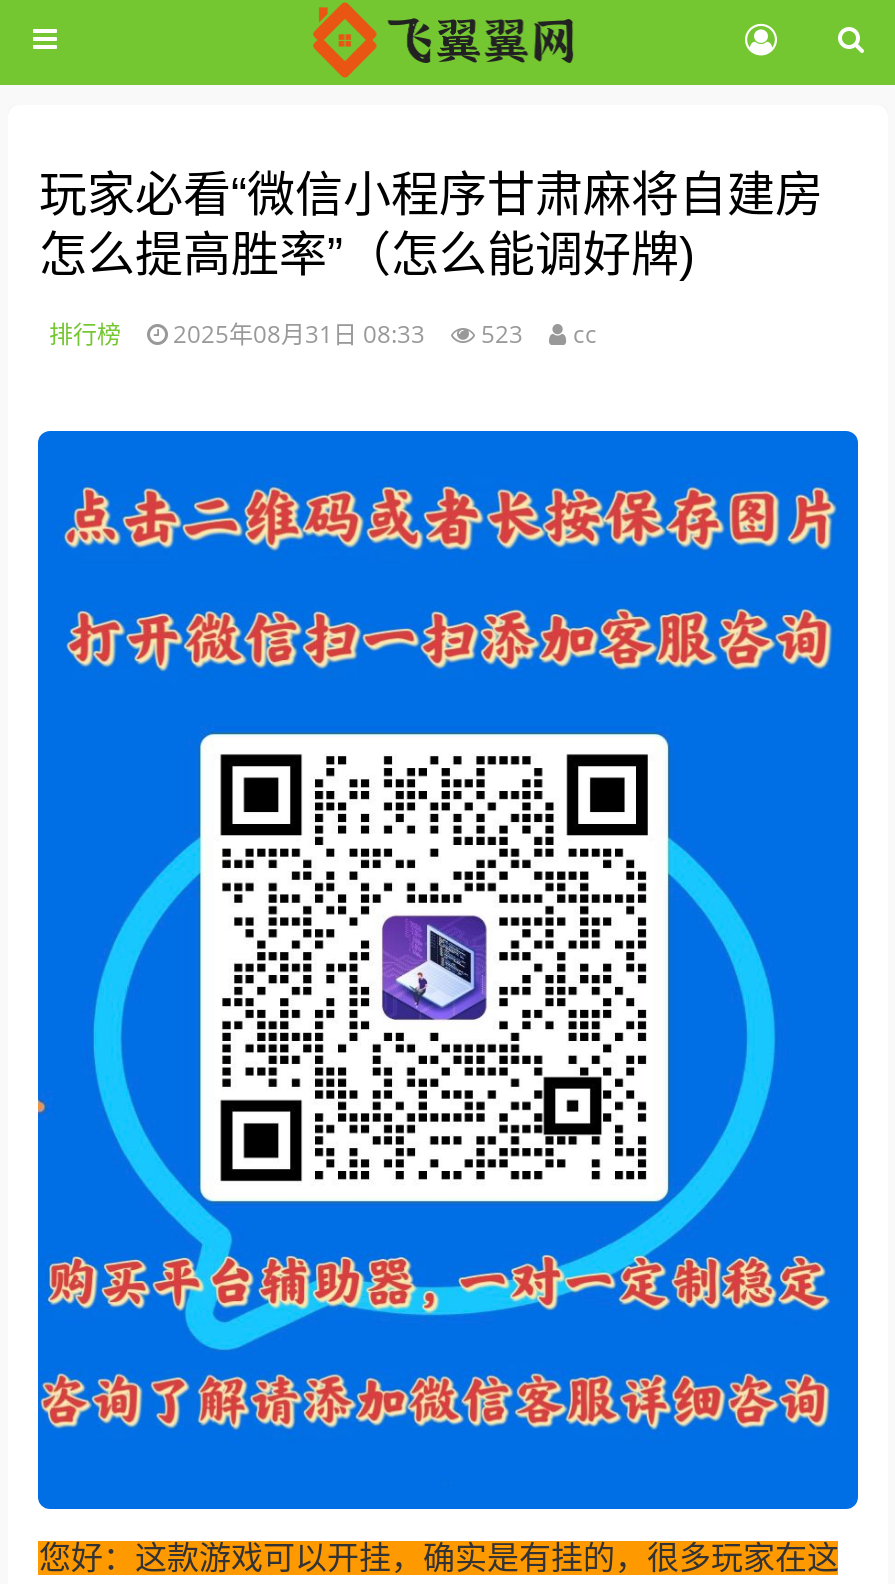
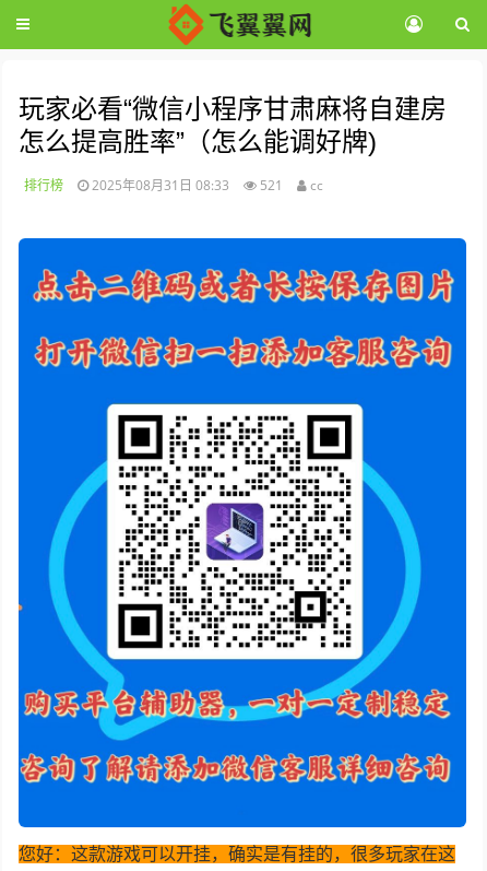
- 排行榜 2025年08月31日 08:33 523 cc
+ 排行榜 2025年08月31日 08:33 521 cc
